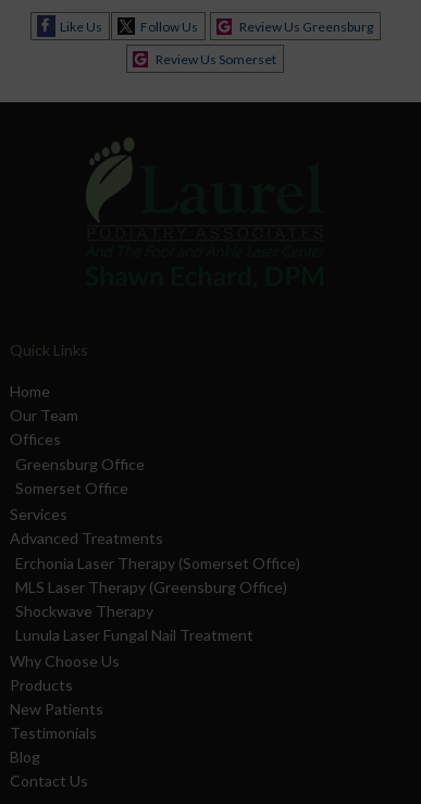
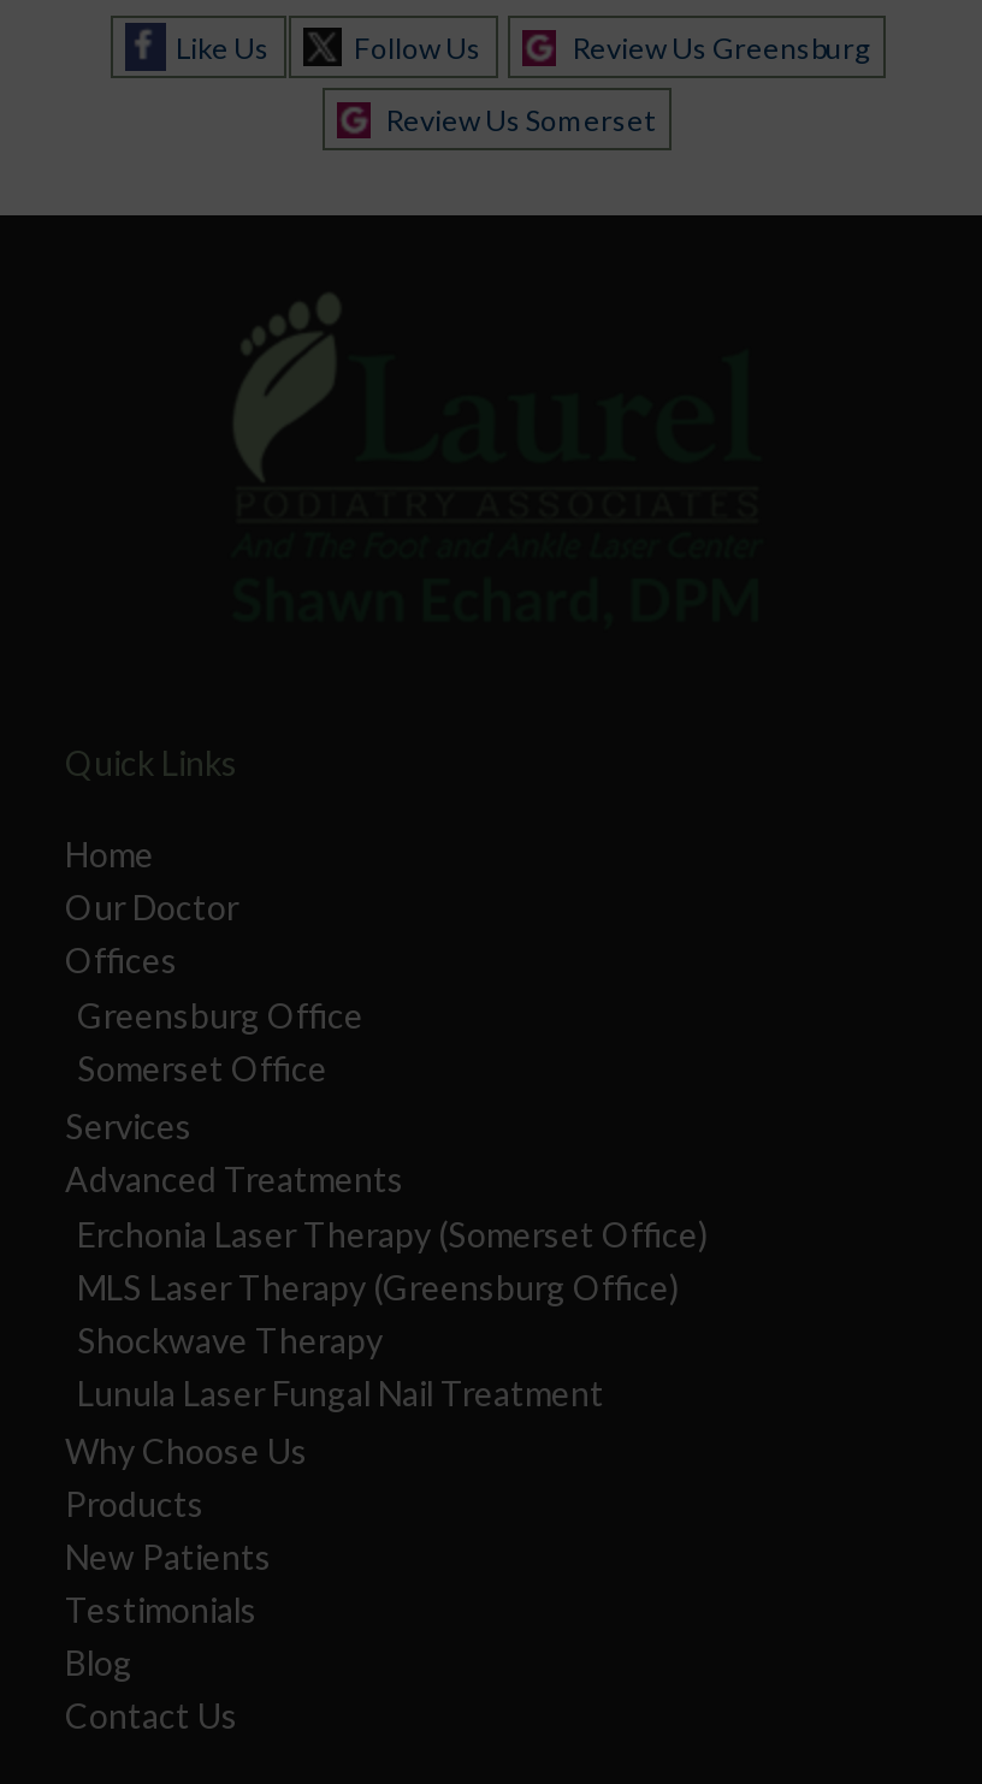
- Our Team
+ Our Doctor
